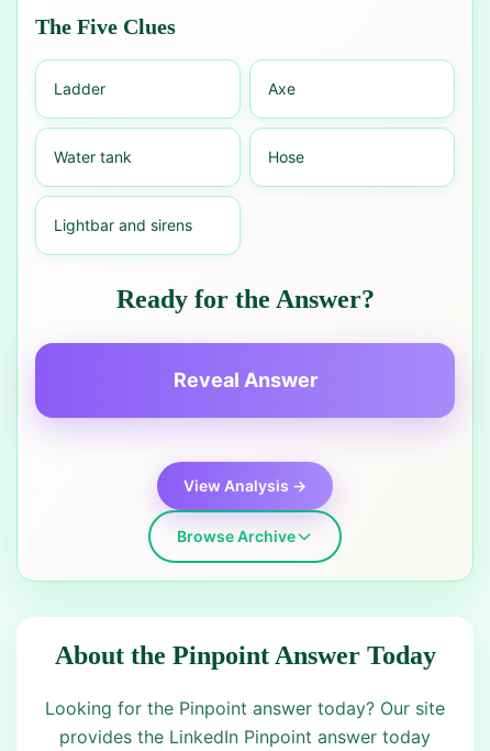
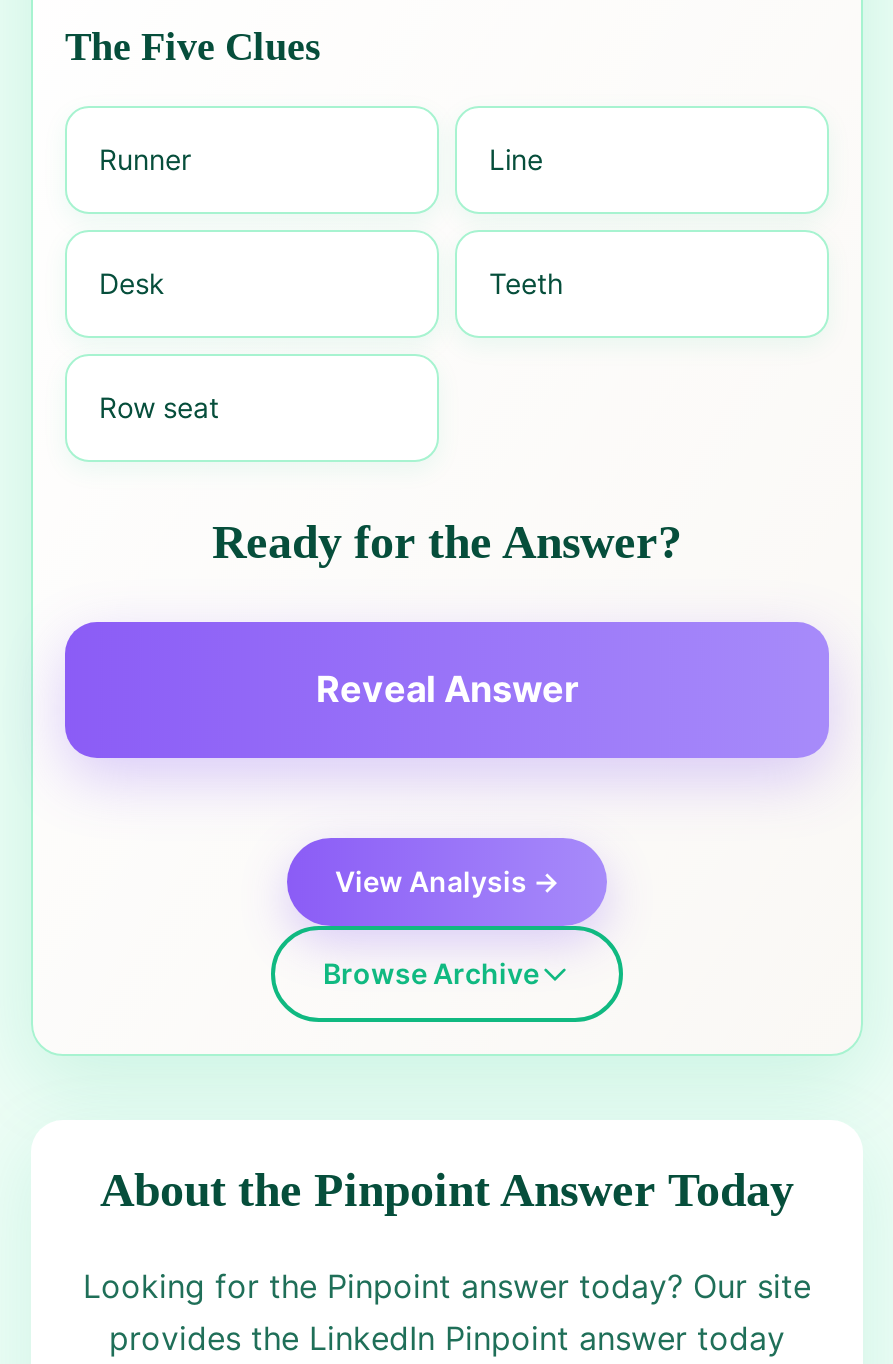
- Ladder
- Axe
+ Runner
+ Line

- Water tank
- Hose
+ Desk
+ Teeth

- Lightbar and sirens
+ Row seat
